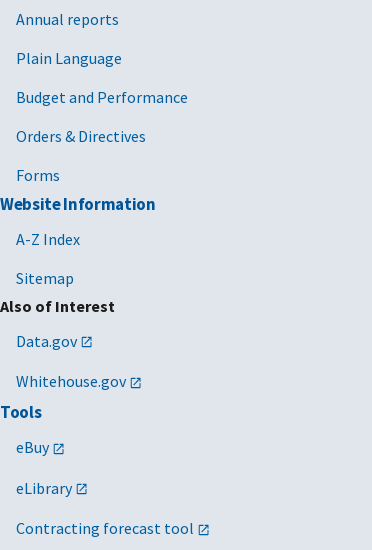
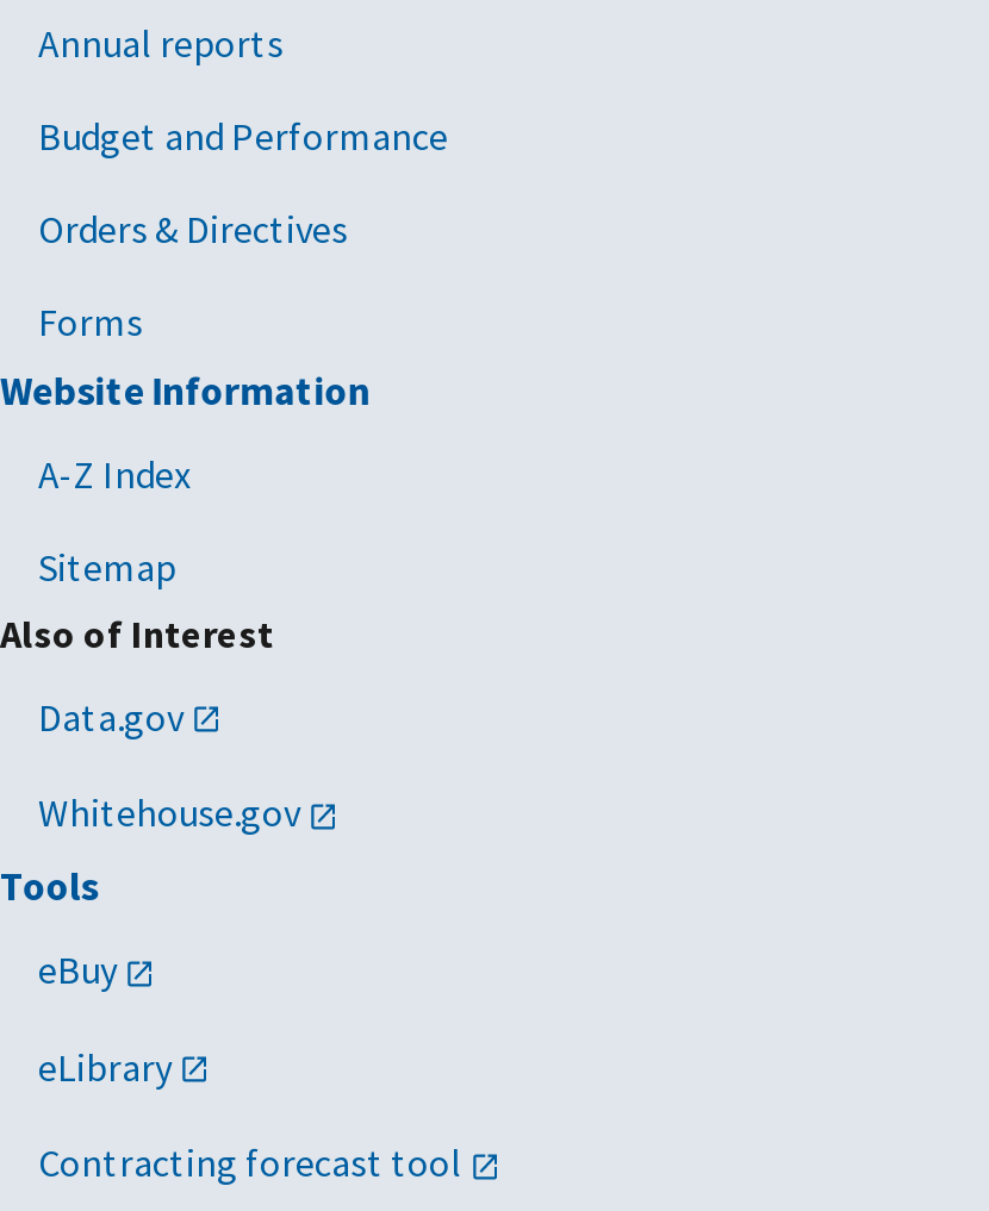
- Plain Language
